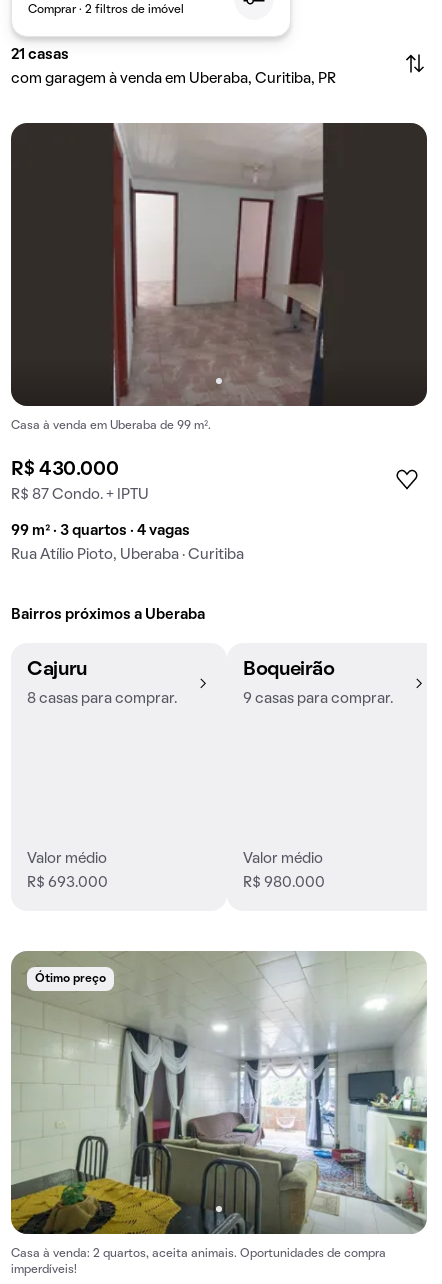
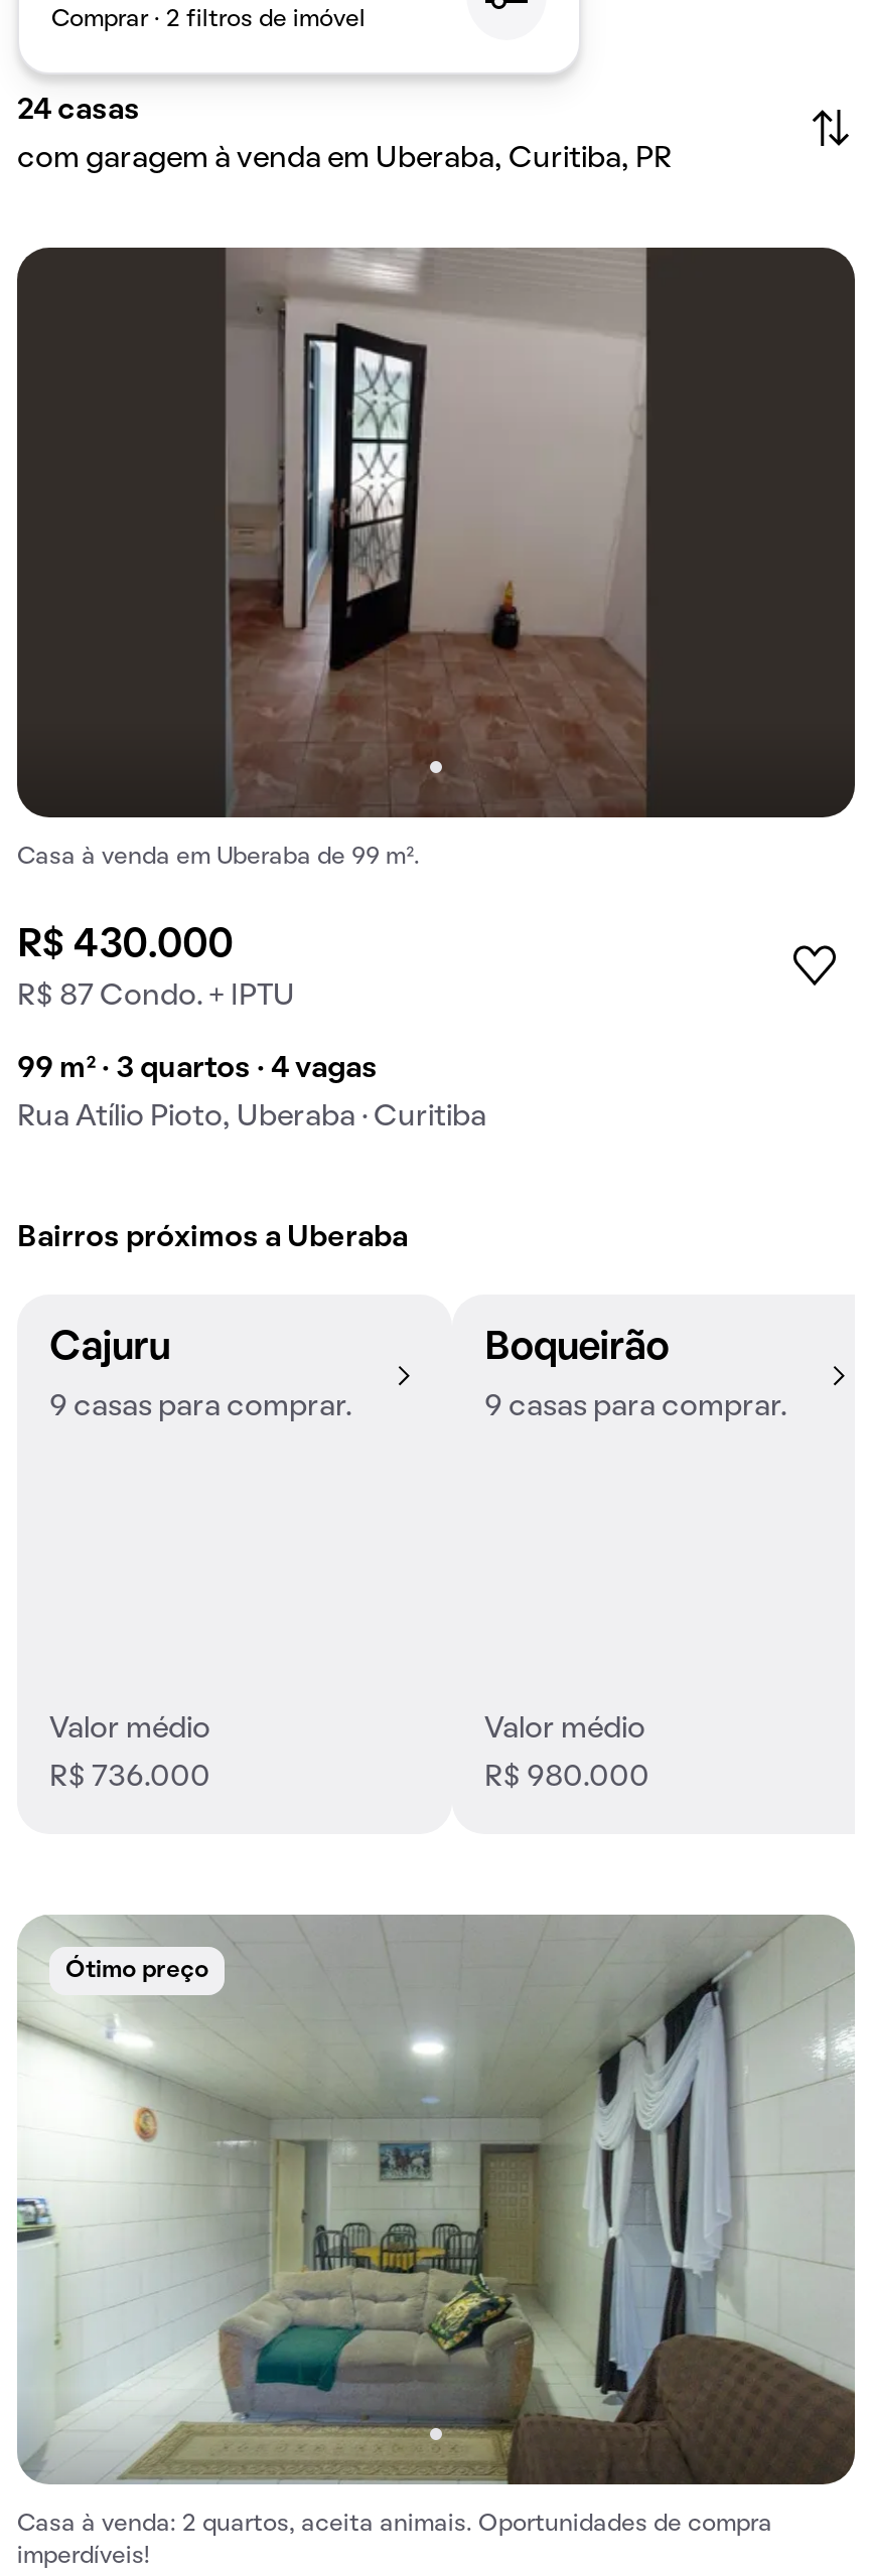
- 21 casas
+ 24 casas

- [image]
+ [image]

- 8 casas para comprar.
+ 9 casas para comprar.

- R$ 693.000
+ R$ 736.000

- [image]
+ [image]
